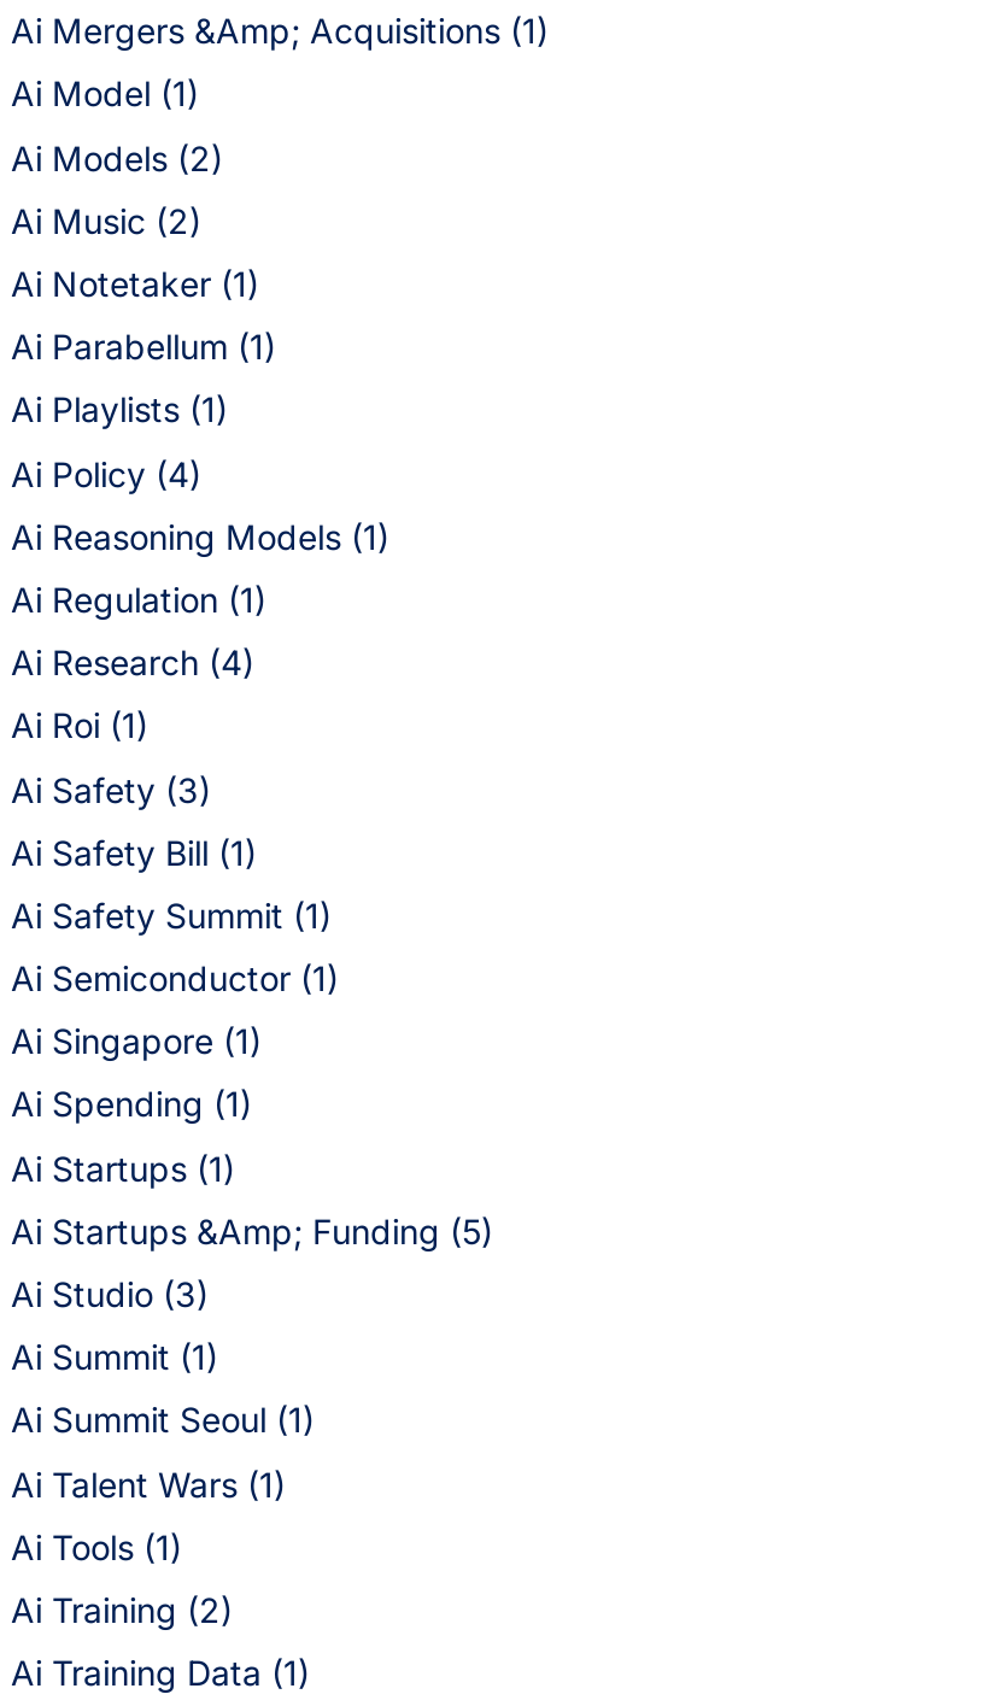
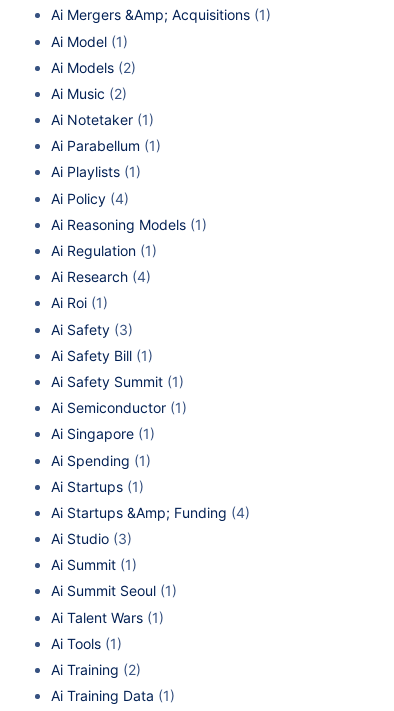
- Ai Startups &Amp; Funding (5)
+ Ai Startups &Amp; Funding (4)
